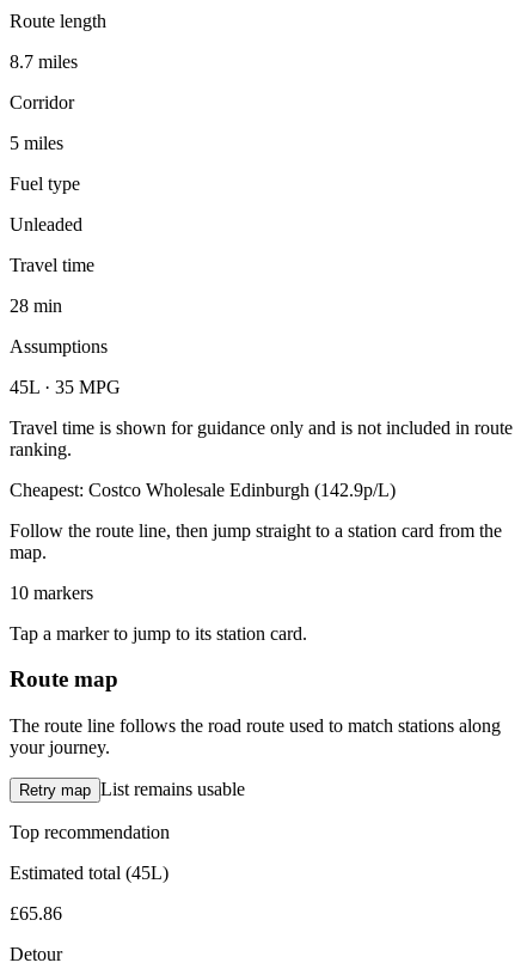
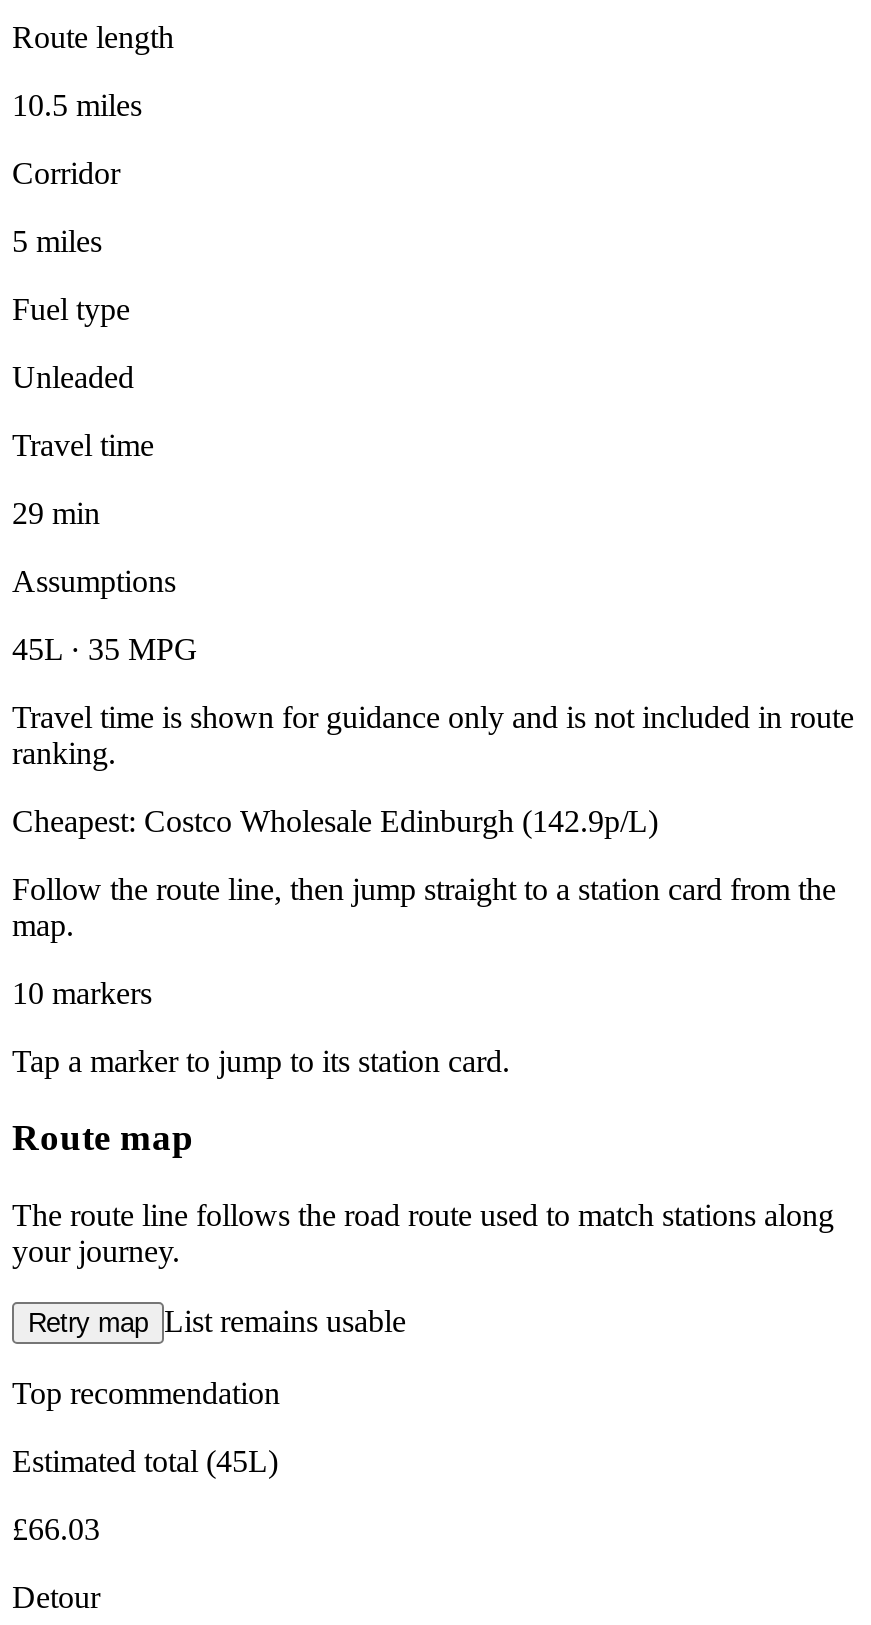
- 8.7 miles
+ 10.5 miles

- 28 min
+ 29 min

- £65.86
+ £66.03
